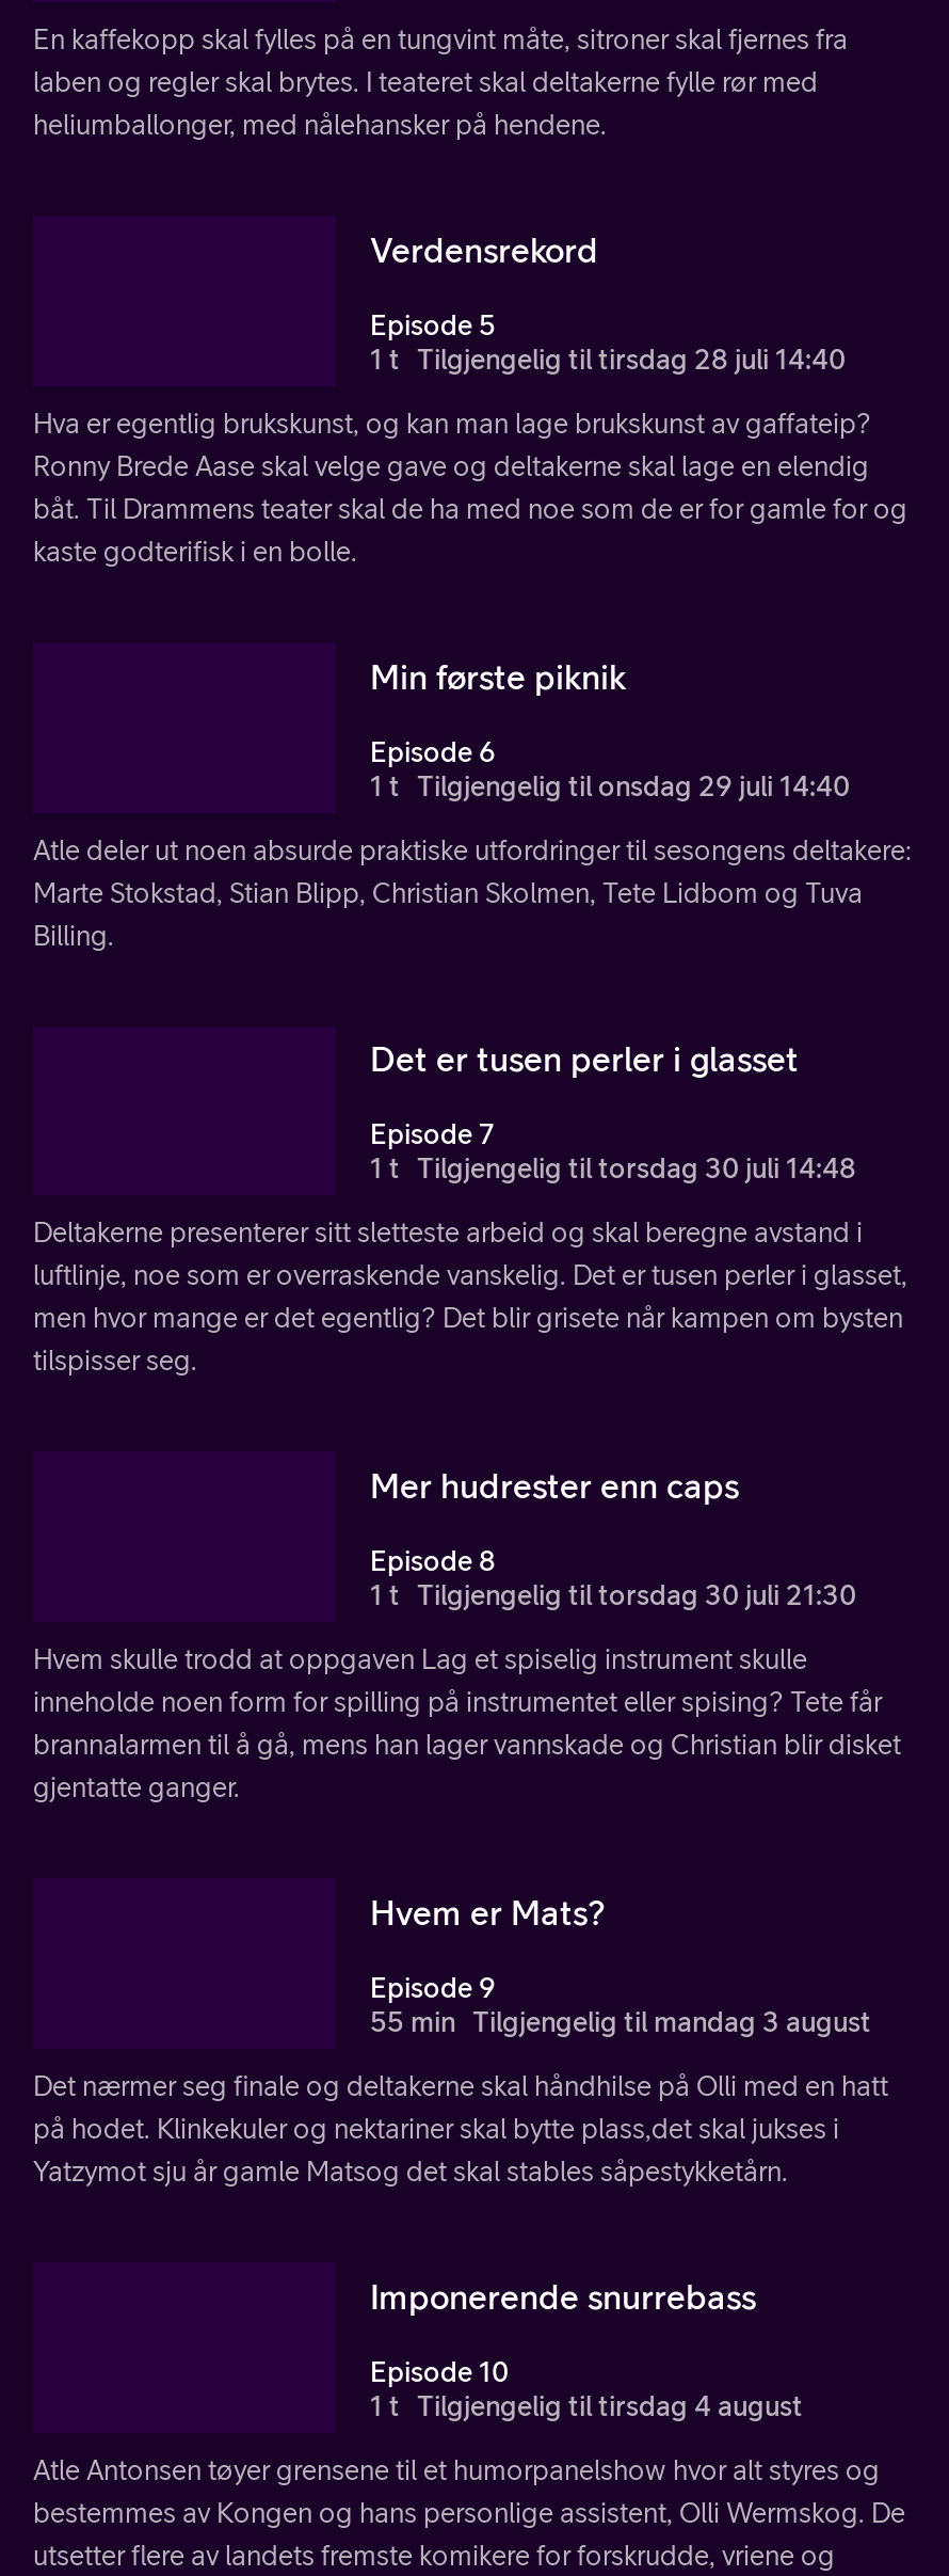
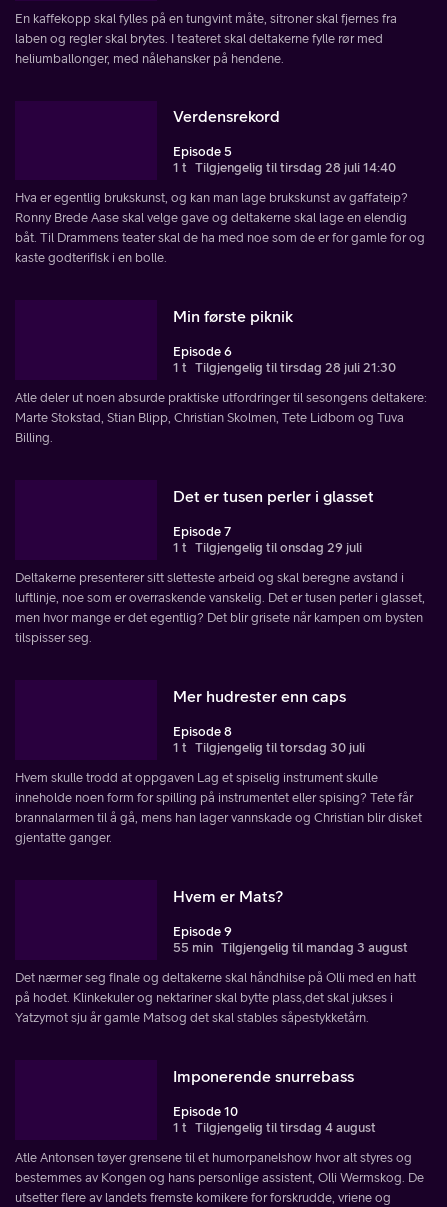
- 1 t Tilgjengelig til onsdag 29 juli 14:40
+ 1 t Tilgjengelig til tirsdag 28 juli 21:30

- 1 t Tilgjengelig til torsdag 30 juli 14:48
+ 1 t Tilgjengelig til onsdag 29 juli

- 1 t Tilgjengelig til torsdag 30 juli 21:30
+ 1 t Tilgjengelig til torsdag 30 juli
